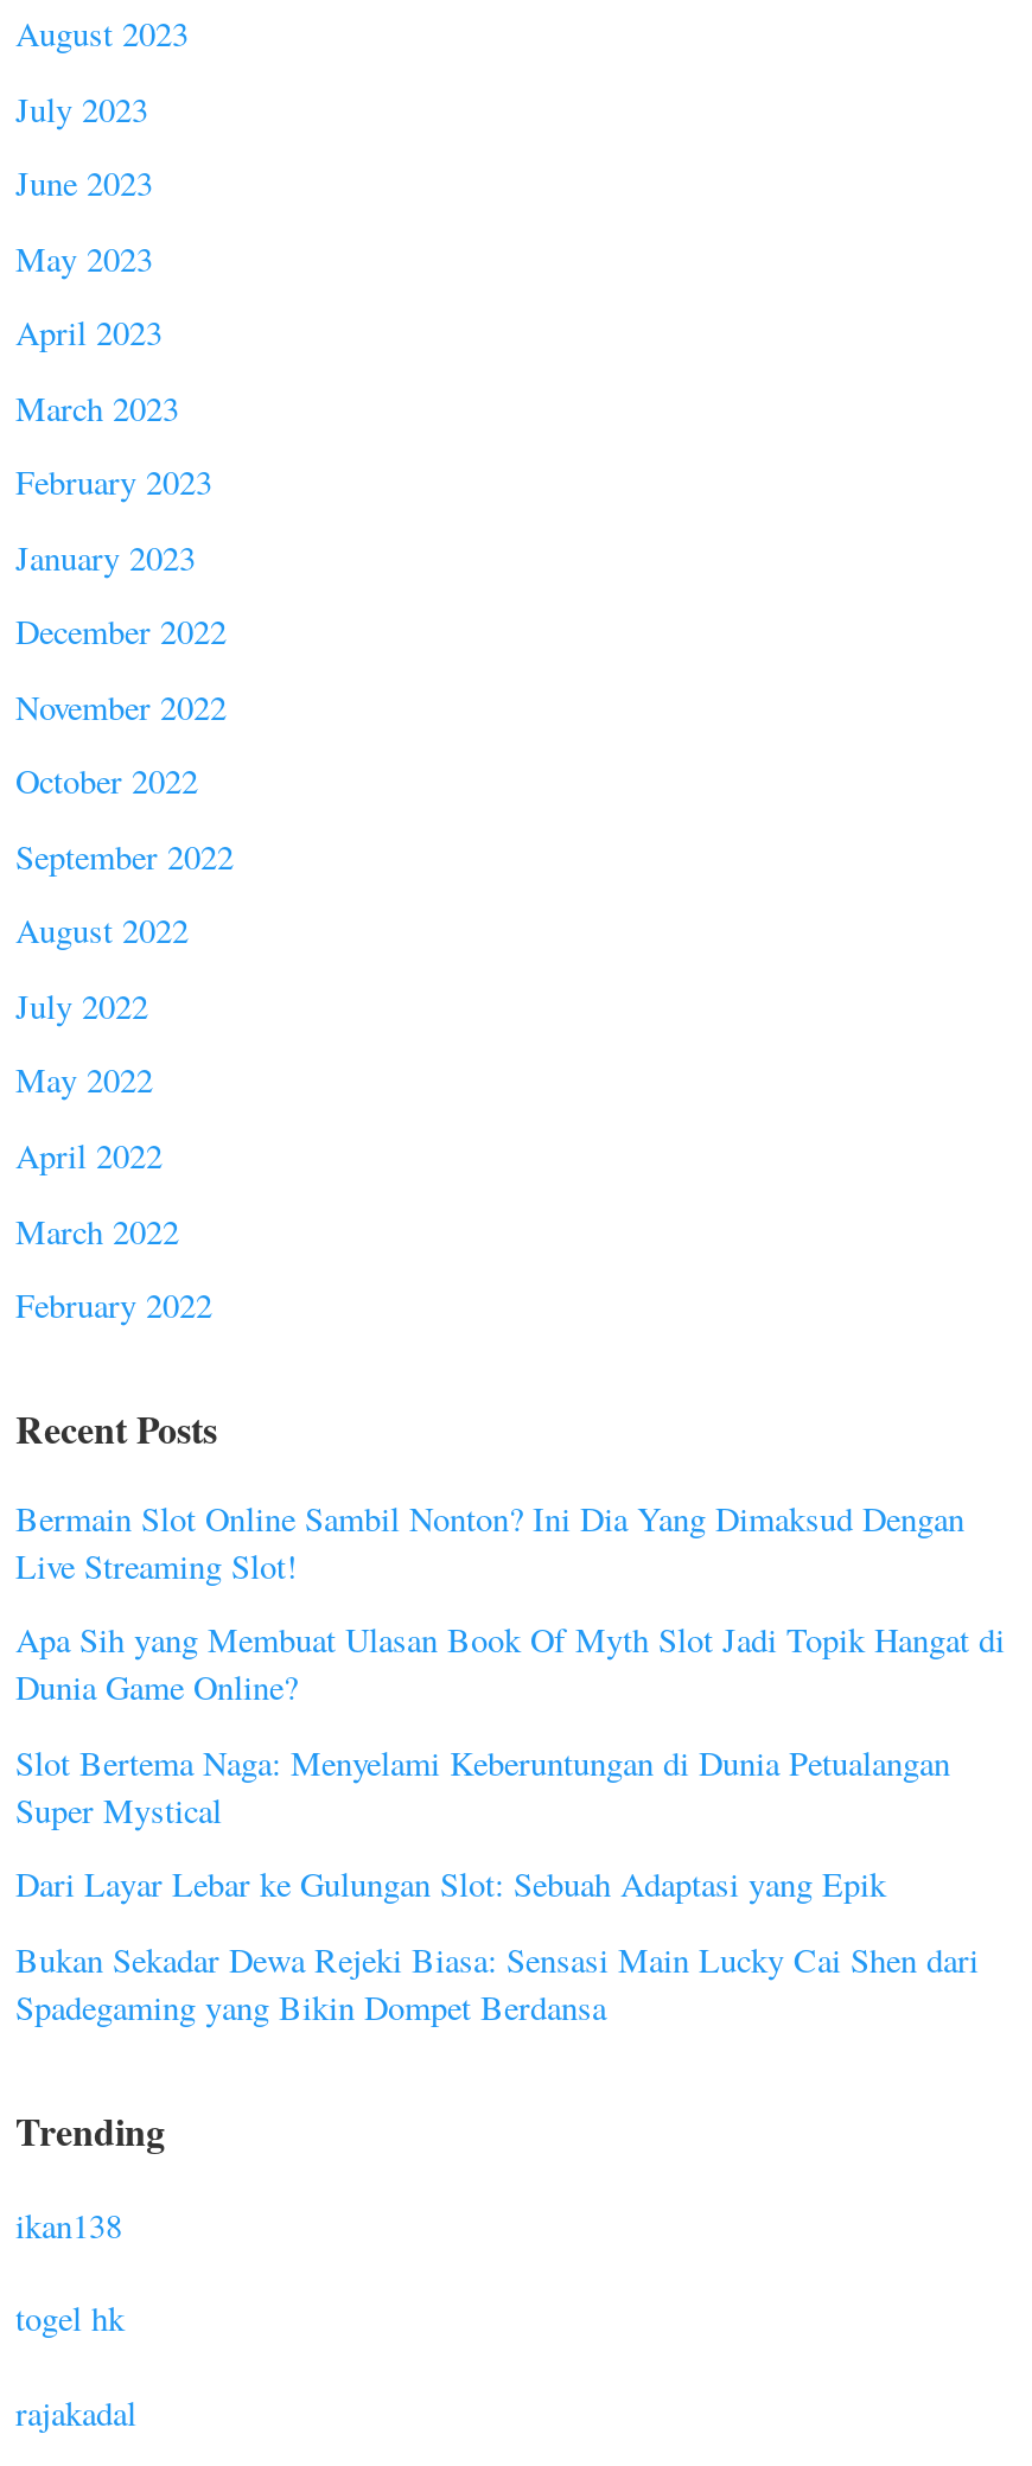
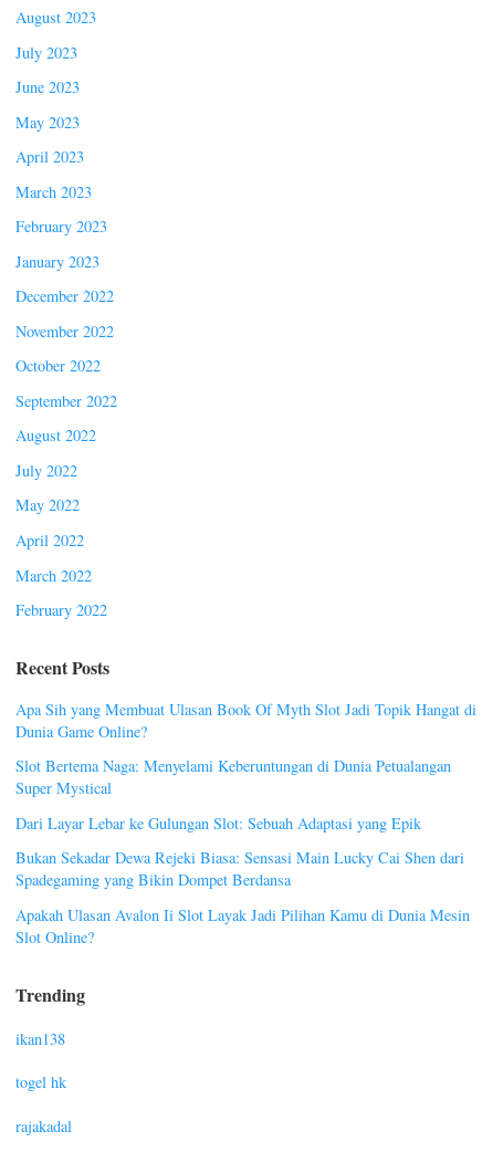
- Bermain Slot Online Sambil Nonton? Ini Dia Yang Dimaksud Dengan
- Live Streaming Slot!

moved up: Apa Sih yang Membuat Ulasan Book Of Myth Slot Jadi Topik Hangat di | Dunia Game Online? | Slot Bertema Naga: Menyelami Keberuntungan di Dunia Petualangan | Super Mystical | Dari Layar Lebar ke Gulungan Slot: Sebuah Adaptasi yang Epik | Bukan Sekadar Dewa Rejeki Biasa: Sensasi Main Lucky Cai Shen dari | Spadegaming yang Bikin Dompet Berdansa

+ Apakah Ulasan Avalon Ii Slot Layak Jadi Pilihan Kamu di Dunia Mesin
+ Slot Online?
